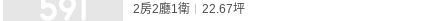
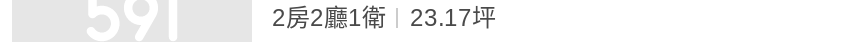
- 2房2廳1衛 22.67坪
+ 2房2廳1衛 23.17坪
